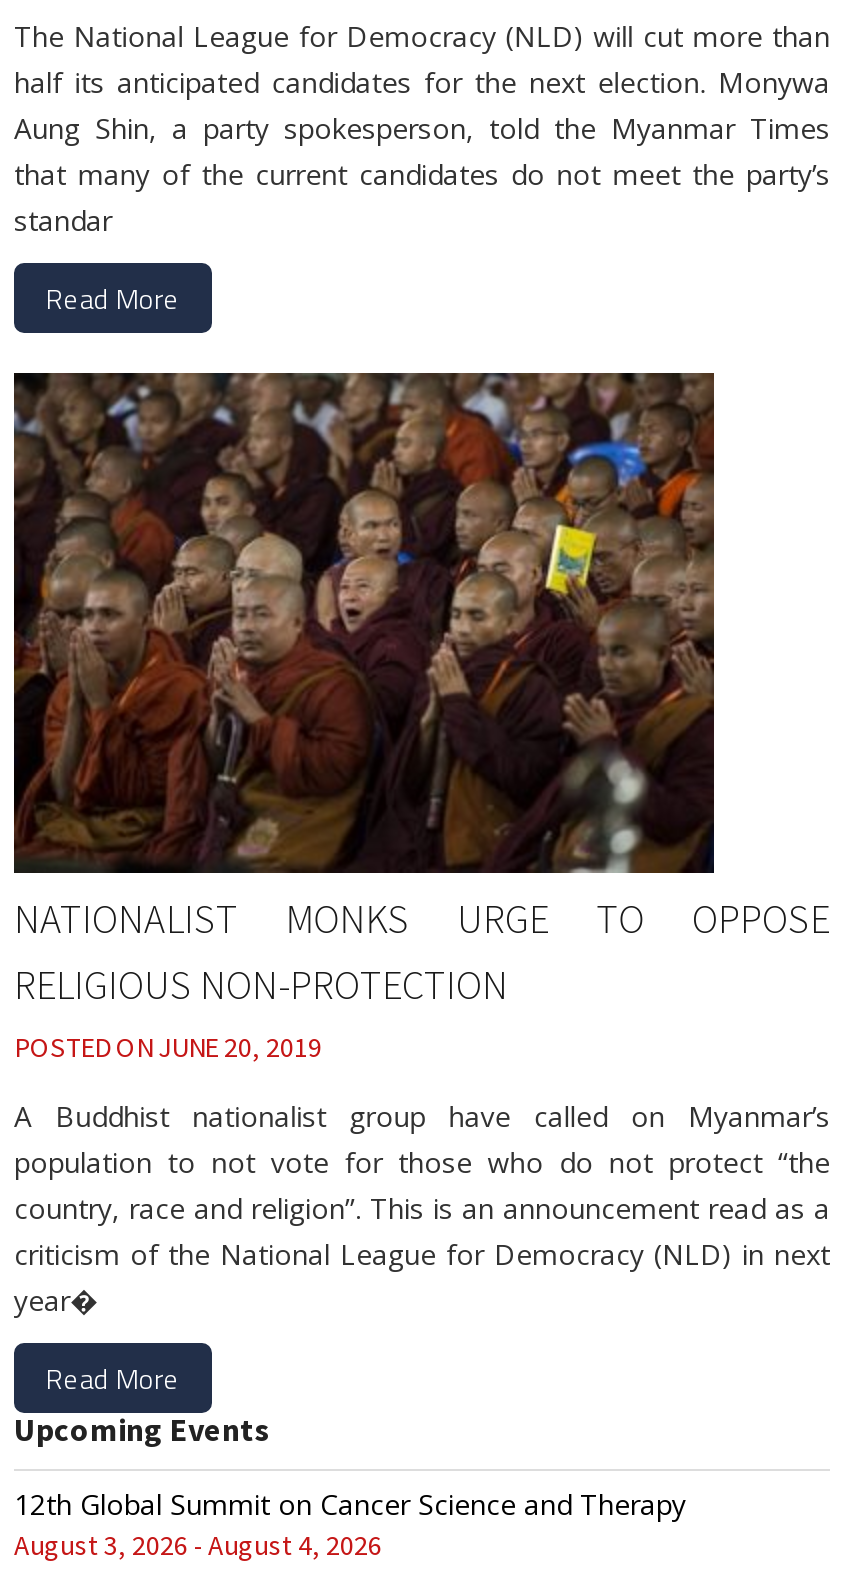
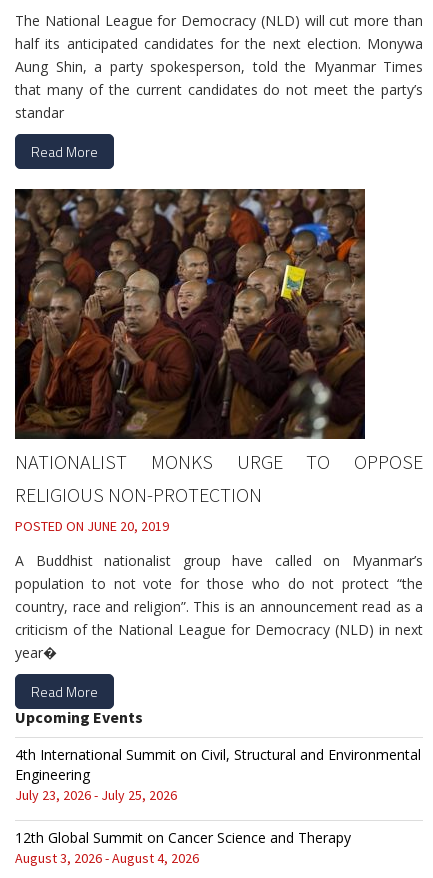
+ 4th International Summit on Civil, Structural and Environmental
+ Engineering
+ July 23, 2026 - July 25, 2026
